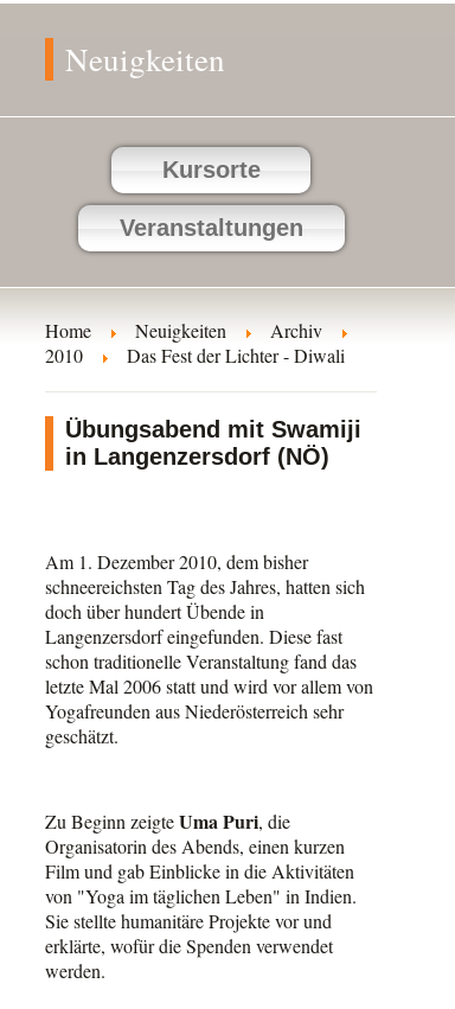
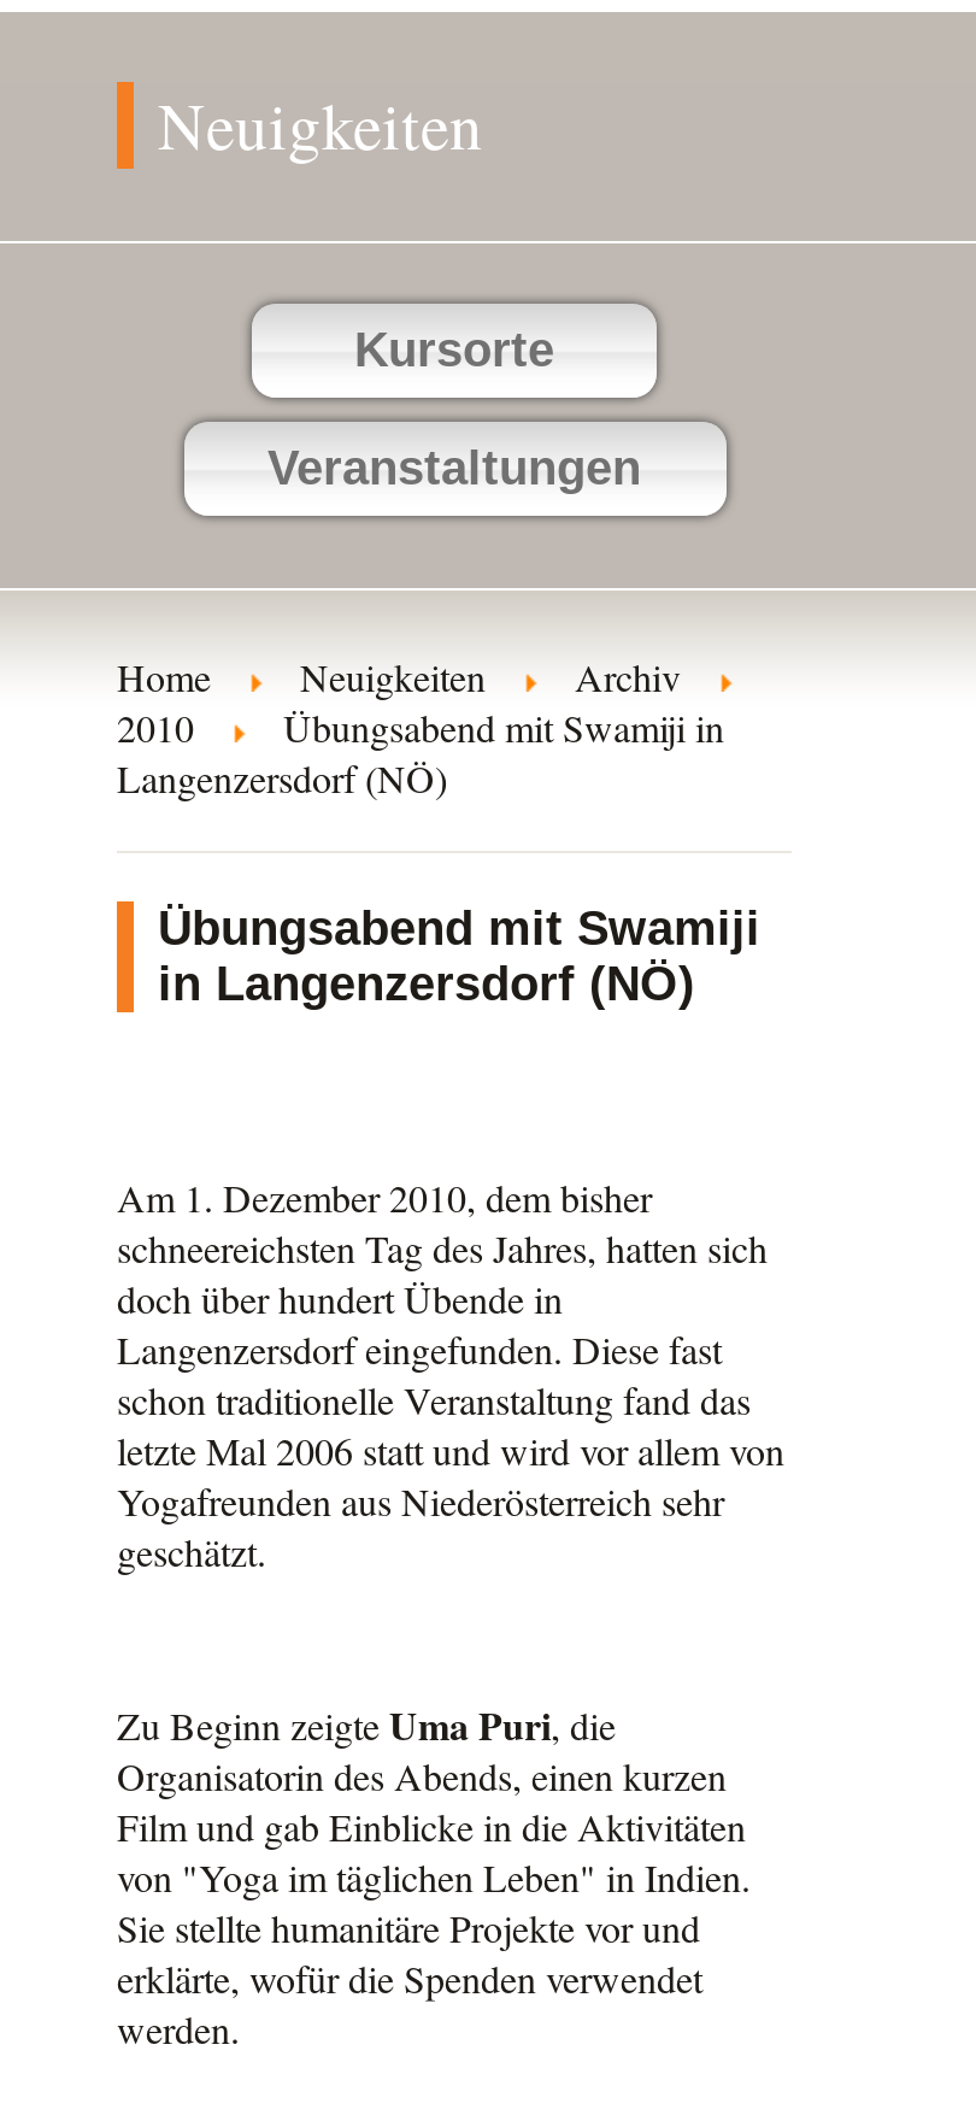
- Das Fest der Lichter - Diwali
+ Übungsabend mit Swamiji in
+ Langenzersdorf (NÖ)
